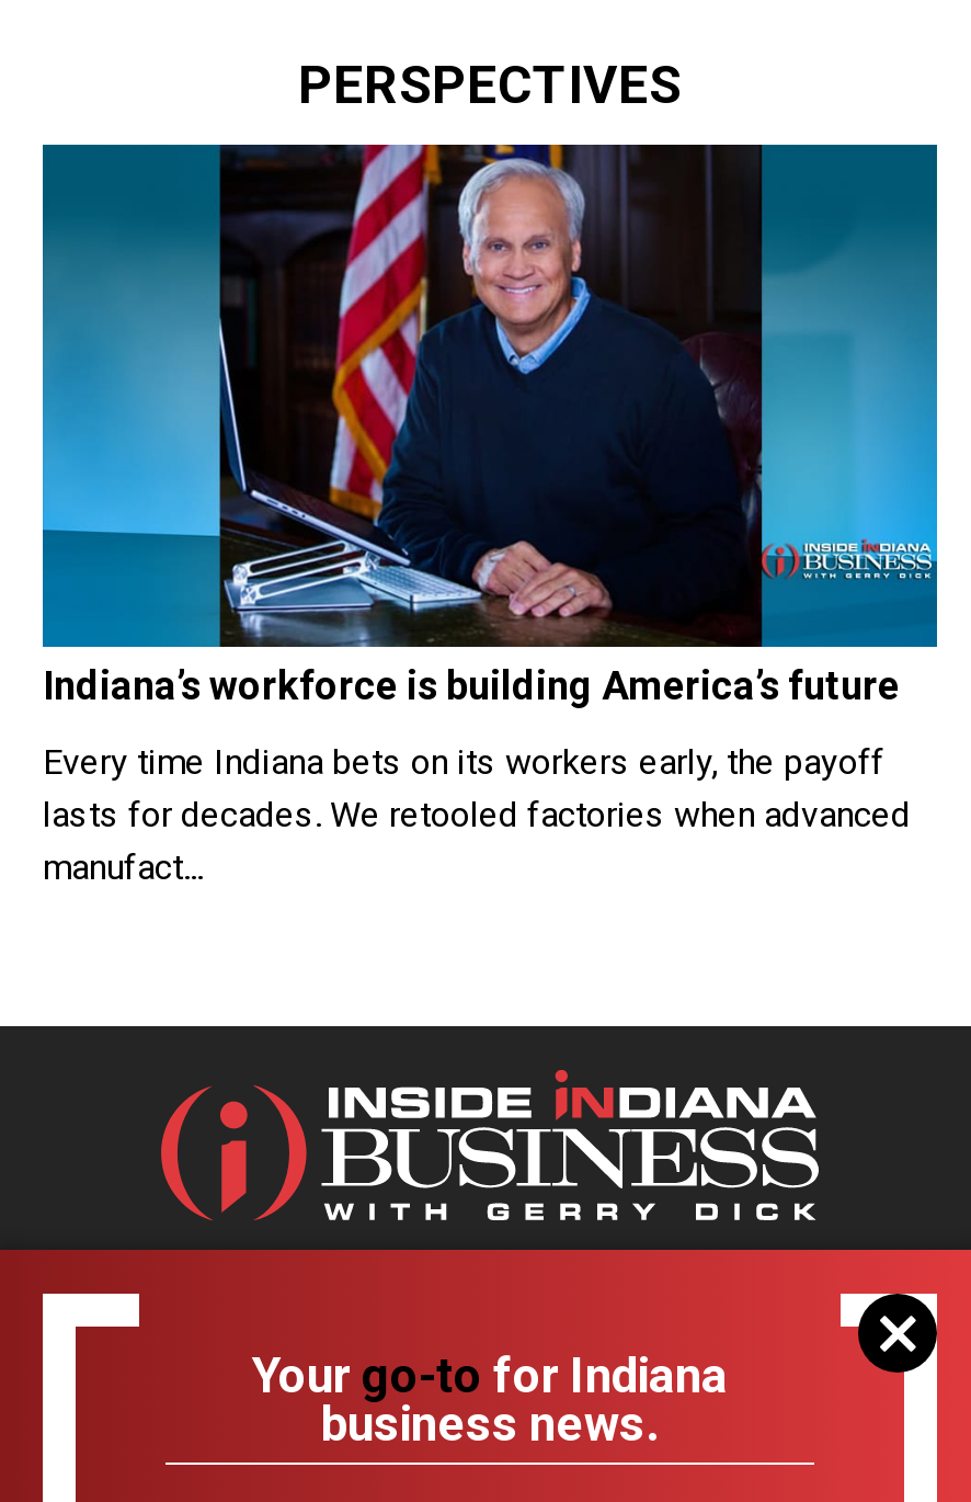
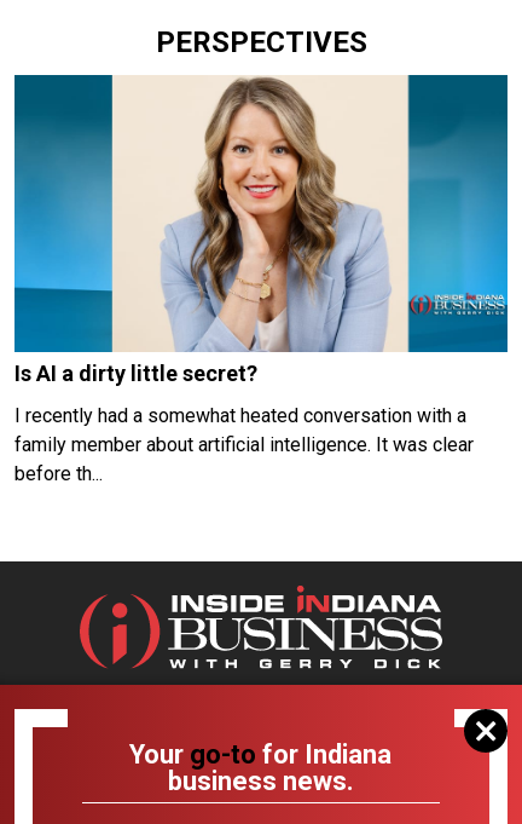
- [image]
- Indiana’s workforce is building America’s future
+ [image]
+ Is AI a dirty little secret?

- Every time Indiana bets on its workers early, the payoff
- lasts for decades. We retooled factories when advanced
- manufact...
+ I recently had a somewhat heated conversation with a
+ family member about artificial intelligence. It was clear
+ before th...
